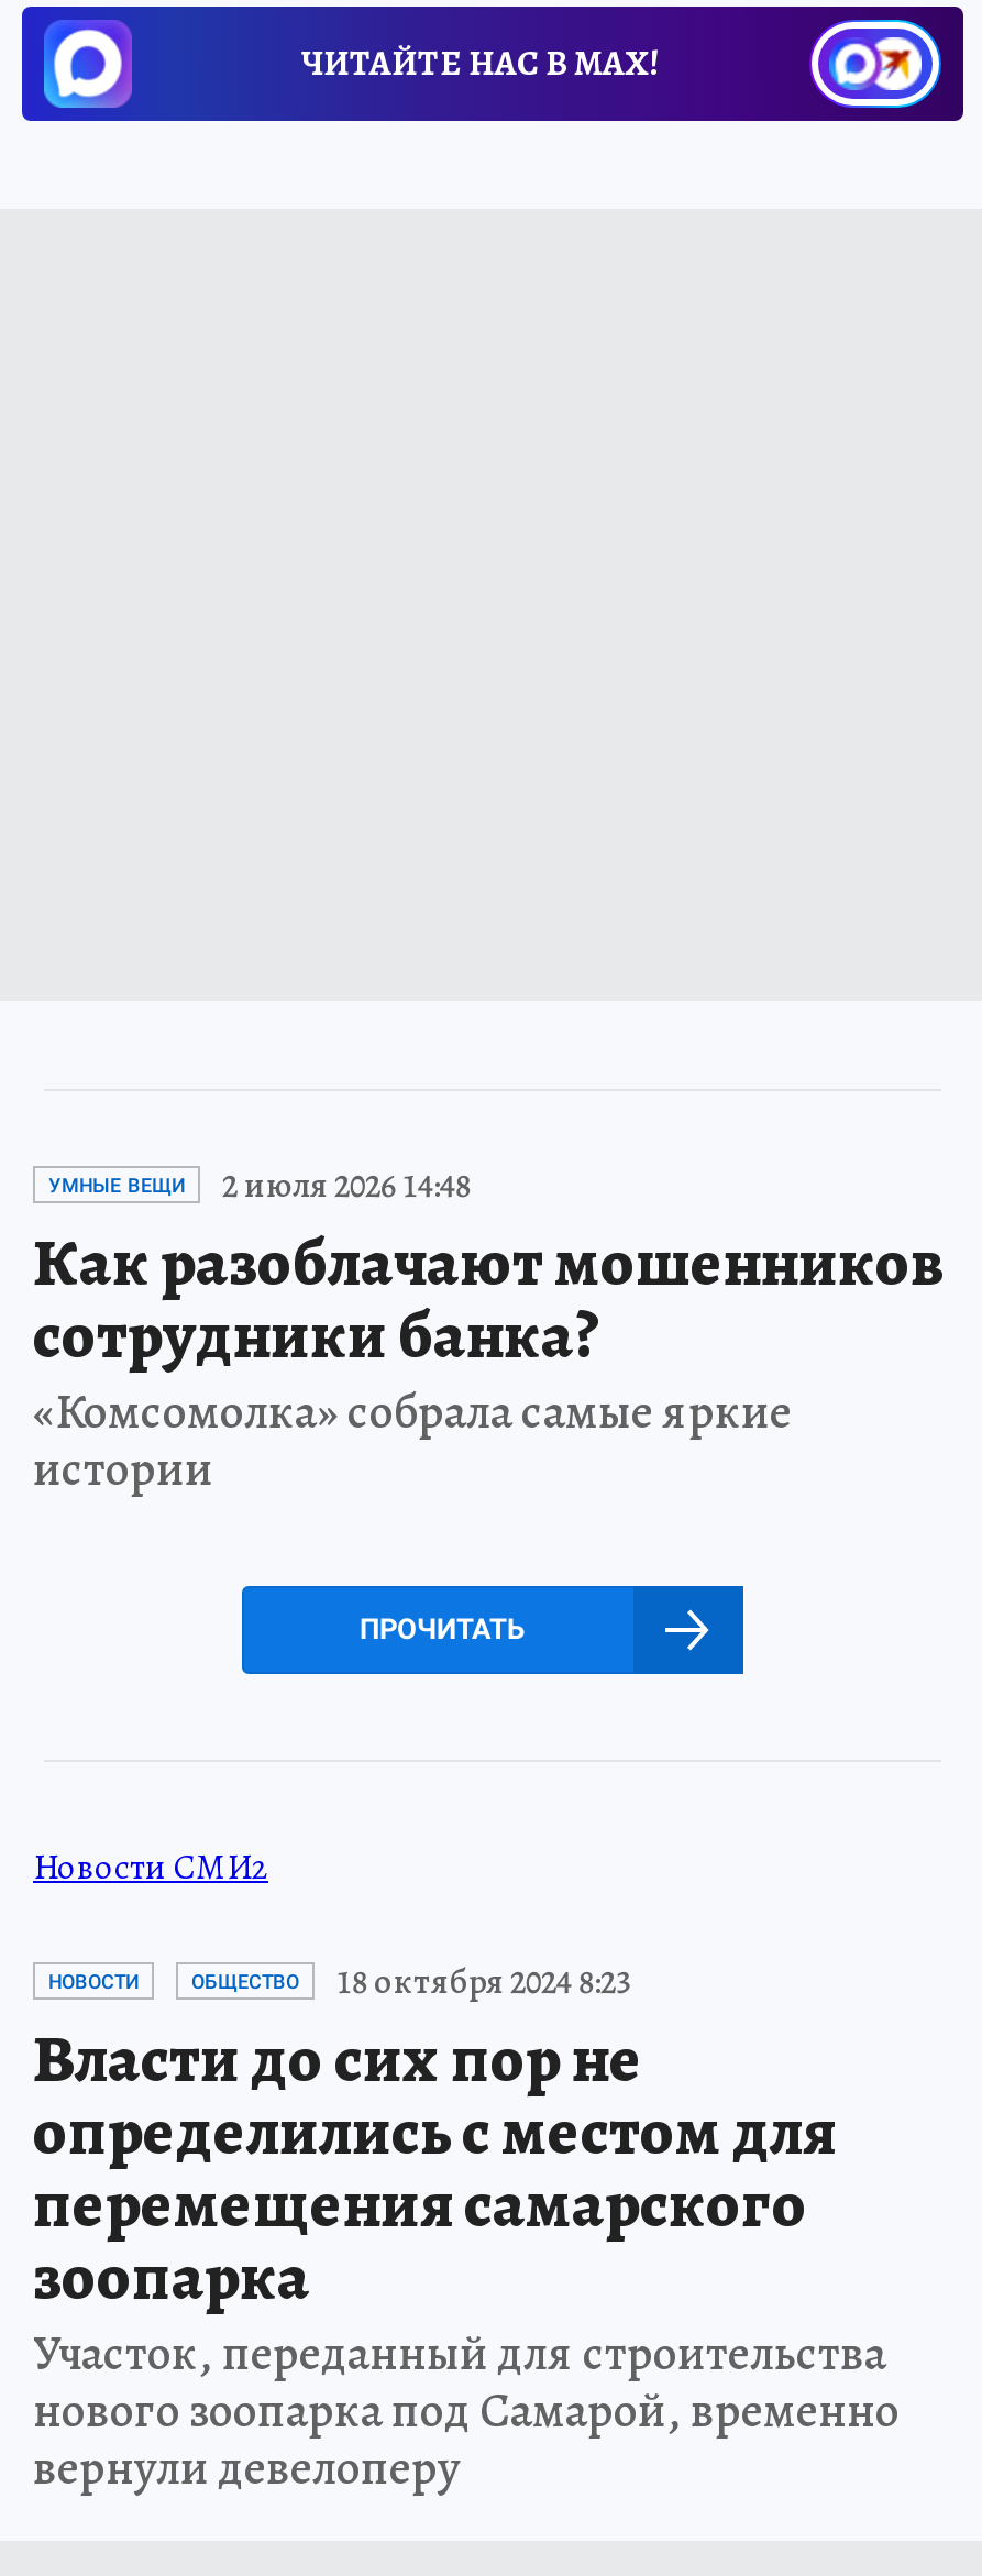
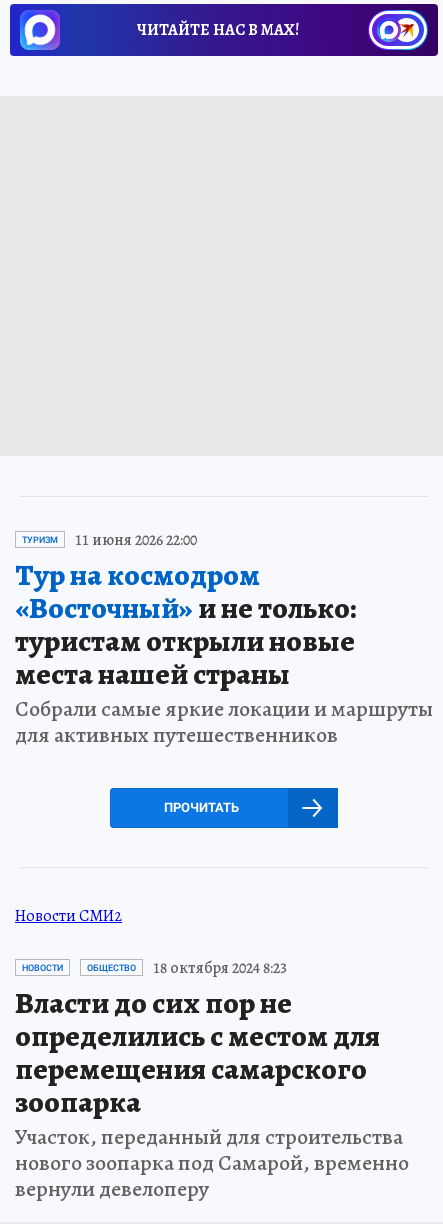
- УМНЫЕ ВЕЩИ
- 2 июля 2026 14:48
- Как разоблачают мошенников
- сотрудники банка?
- «Комсомолка» собрала самые яркие
- истории
+ ТУРИЗМ
+ 11 июня 2026 22:00
+ Тур на космодром
+ «Восточный»и не только:
+ туристам открыли новые
+ места нашей страны
+ Собрали самые яркие локации и маршруты
+ для активных путешественников
